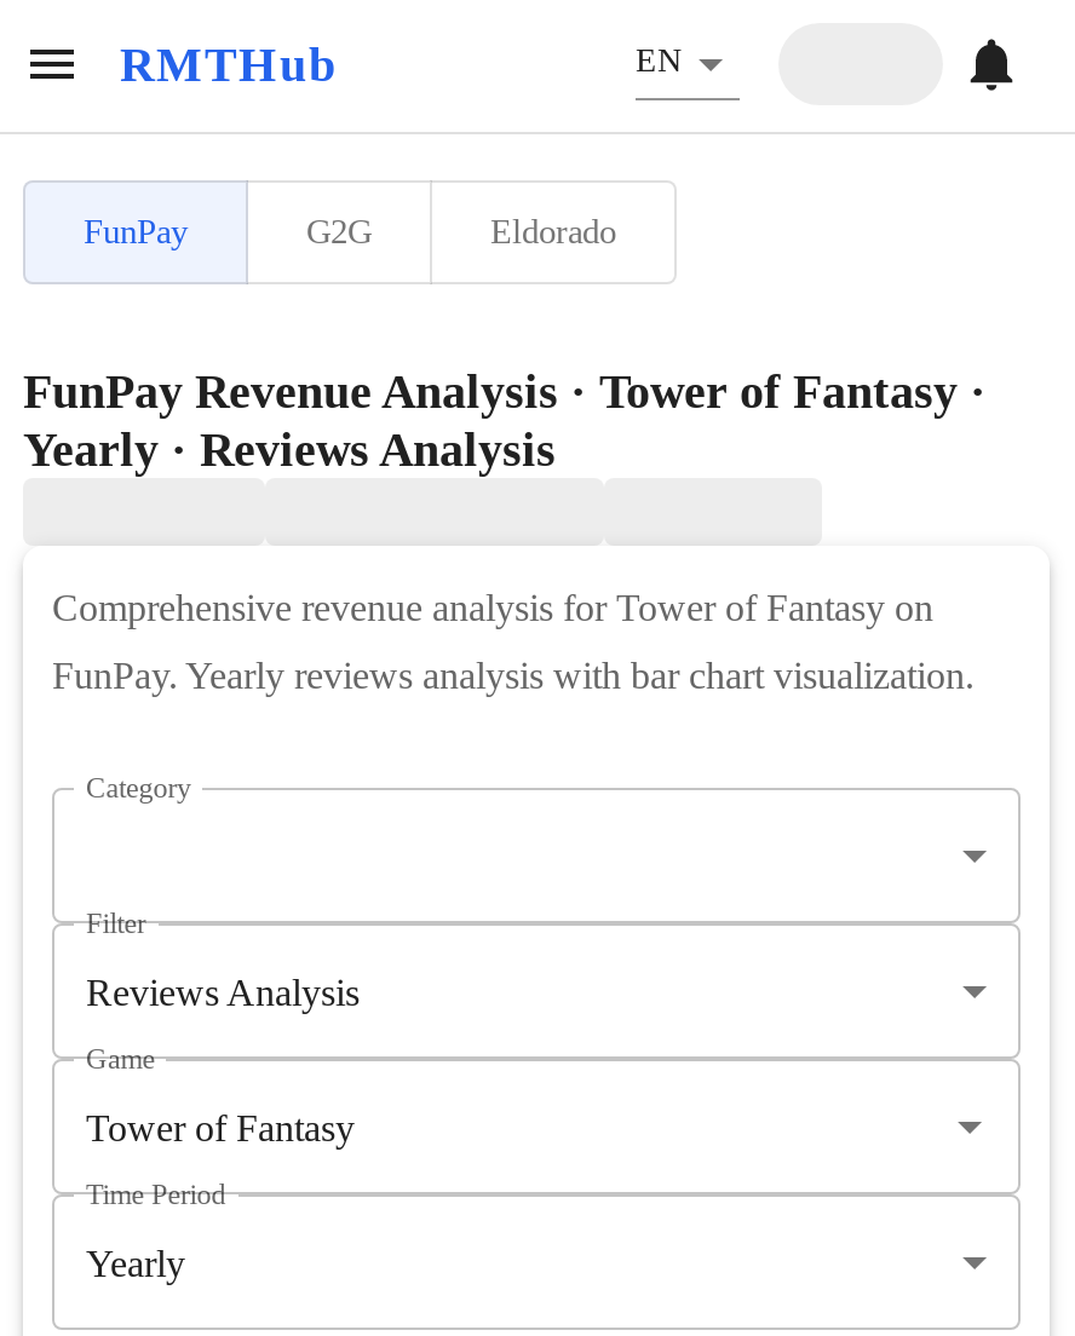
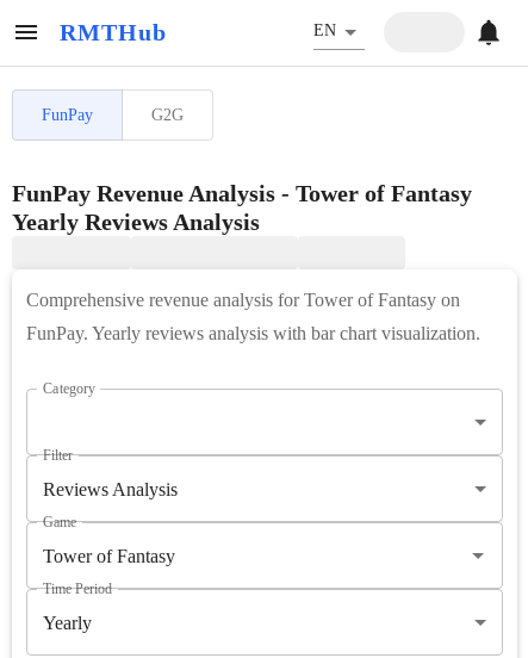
- Eldorado
- FunPay Revenue Analysis · Tower of Fantasy ·
- Yearly · Reviews Analysis
+ FunPay Revenue Analysis - Tower of Fantasy
+ Yearly Reviews Analysis
